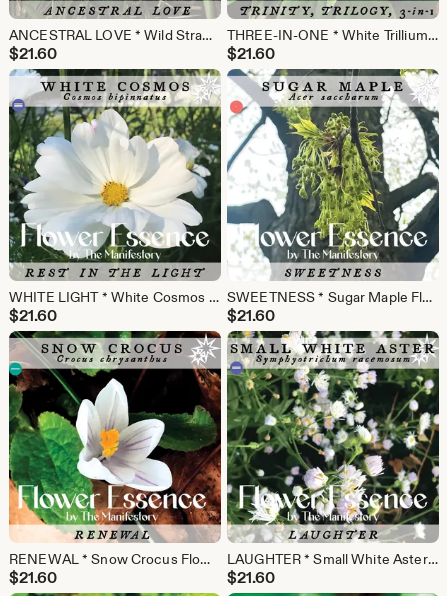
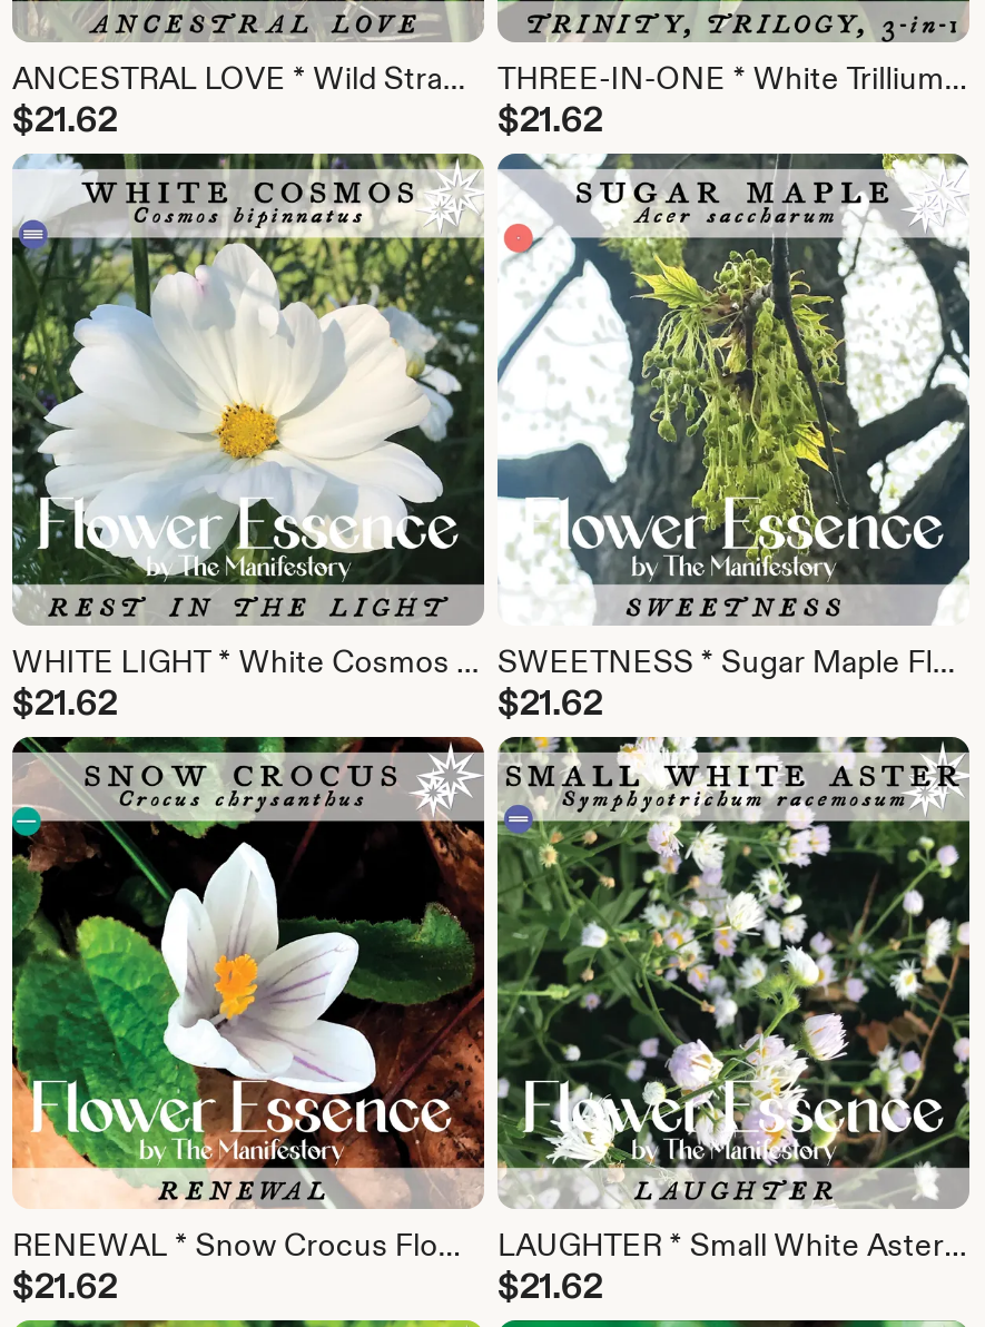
- $21.60
+ $21.62

- $21.60
+ $21.62

- $21.60
+ $21.62

- $21.60
+ $21.62

- $21.60
+ $21.62

- $21.60
+ $21.62
